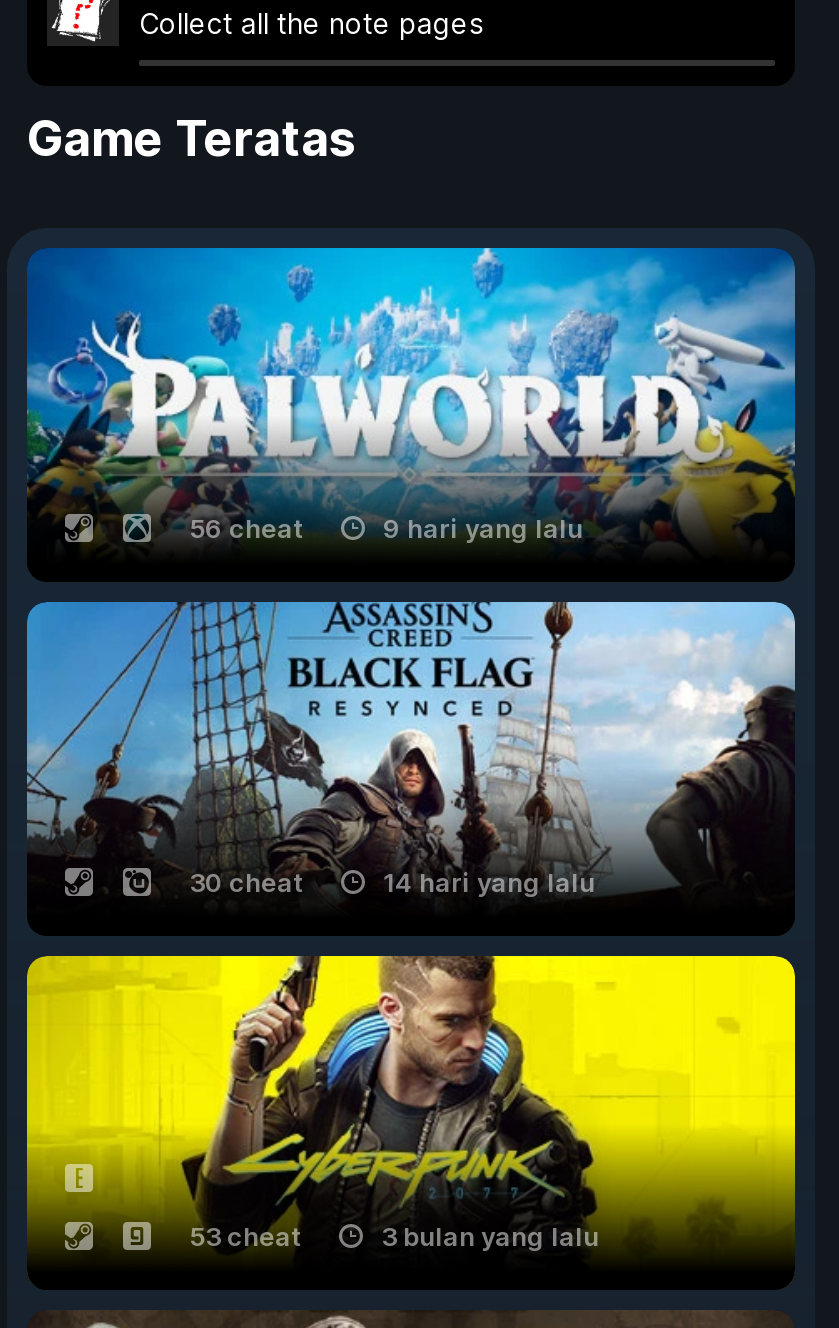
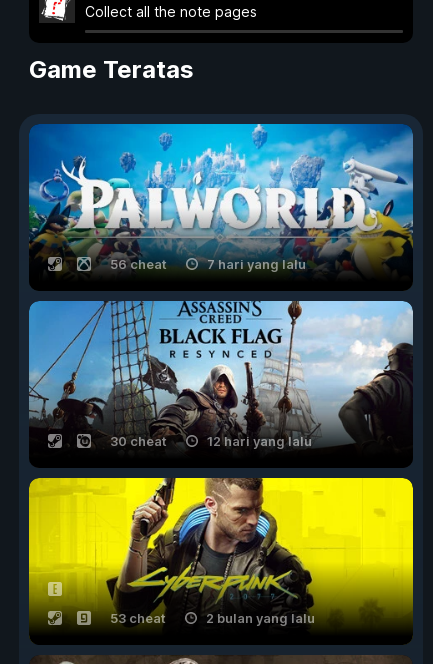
- 9 hari yang lalu
+ 7 hari yang lalu

- 14 hari yang lalu
+ 12 hari yang lalu

- 3 bulan yang lalu
+ 2 bulan yang lalu
